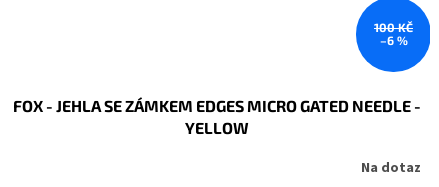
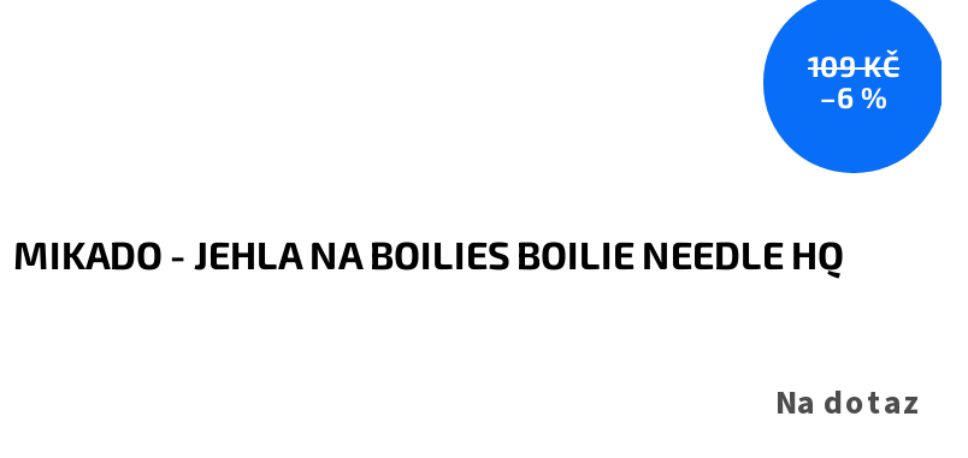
- 100 KČ
+ 109 KČ

- FOX - JEHLA SE ZÁMKEM EDGES MICRO GATED NEEDLE -
- YELLOW
+ MIKADO - JEHLA NA BOILIES BOILIE NEEDLE HQ
